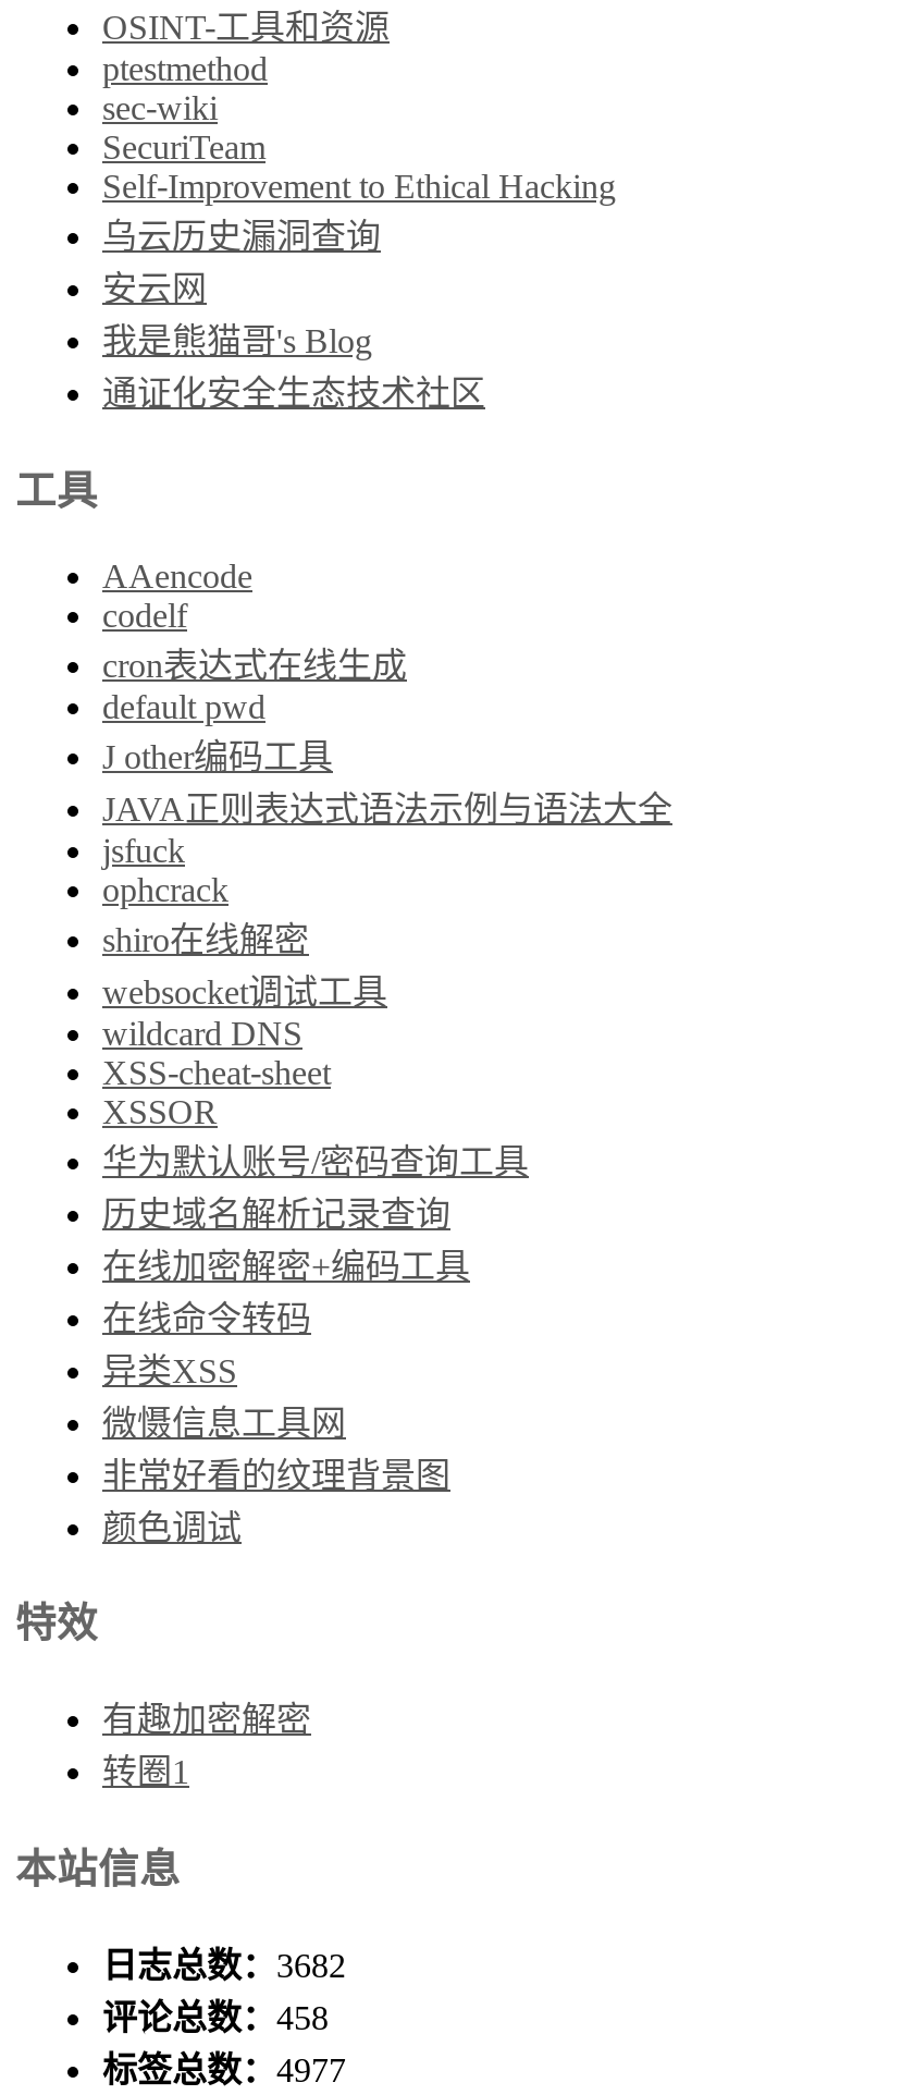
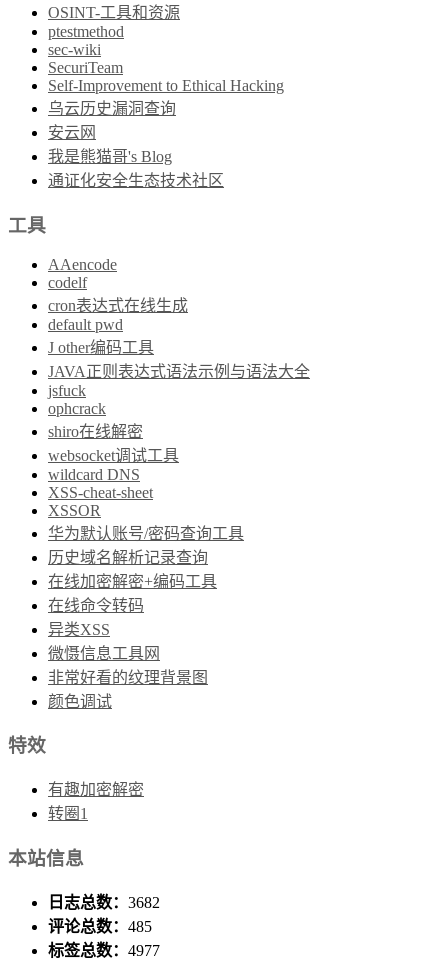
- 评论总数：458
+ 评论总数：485
